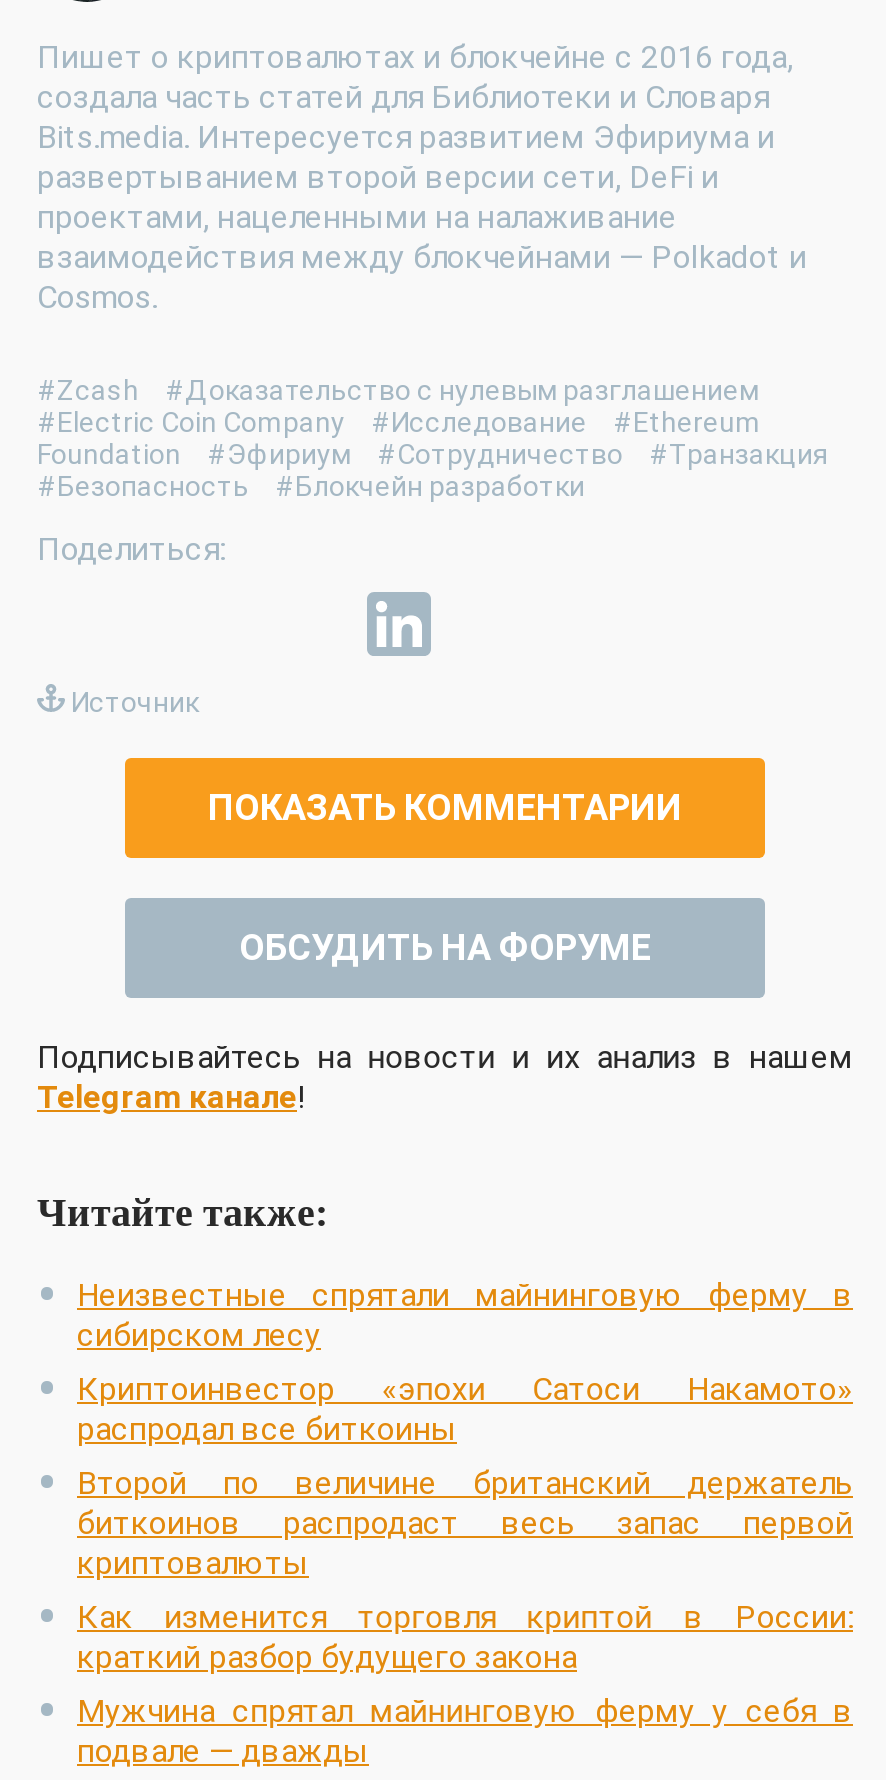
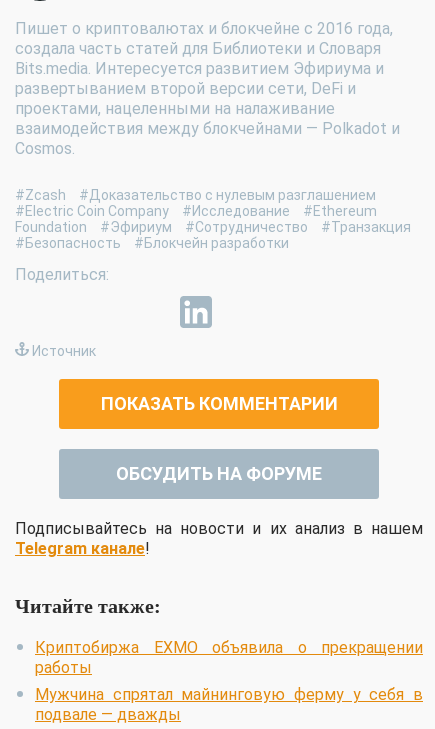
- Неизвестные спрятали майнинговую ферму в
- сибирском лесу
- Криптоинвестор «эпохи Сатоси Накамото»
- распродал все биткоины
- Второй по величине британский держатель
- биткоинов распродаст весь запас первой
- криптовалюты
- Как изменится торговля криптой в России:
- краткий разбор будущего закона
+ Криптобиржа EXMO объявила о прекращении
+ работы
